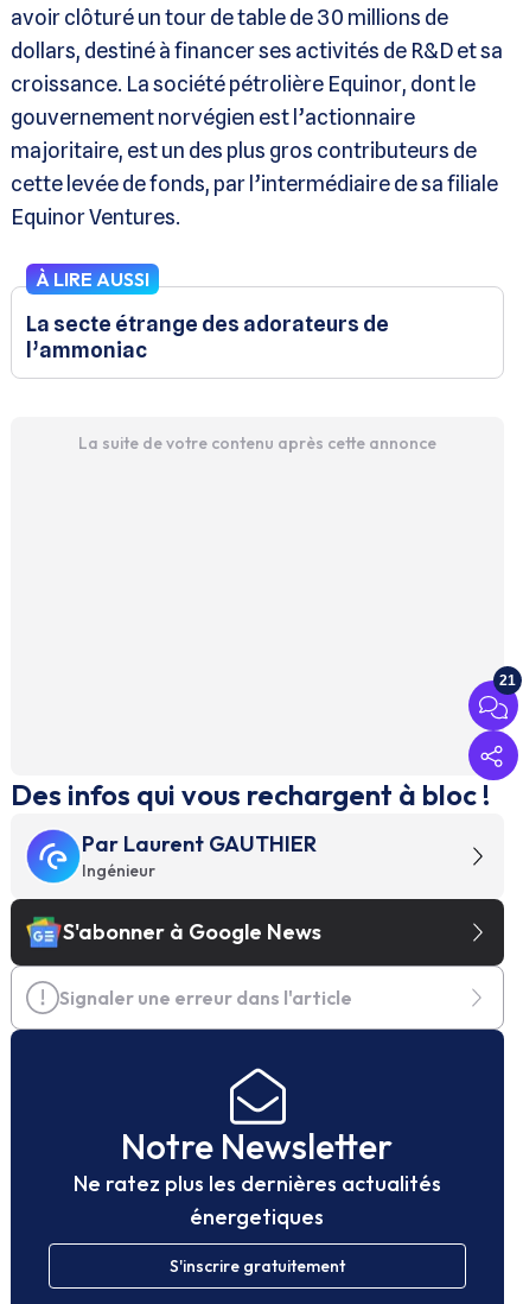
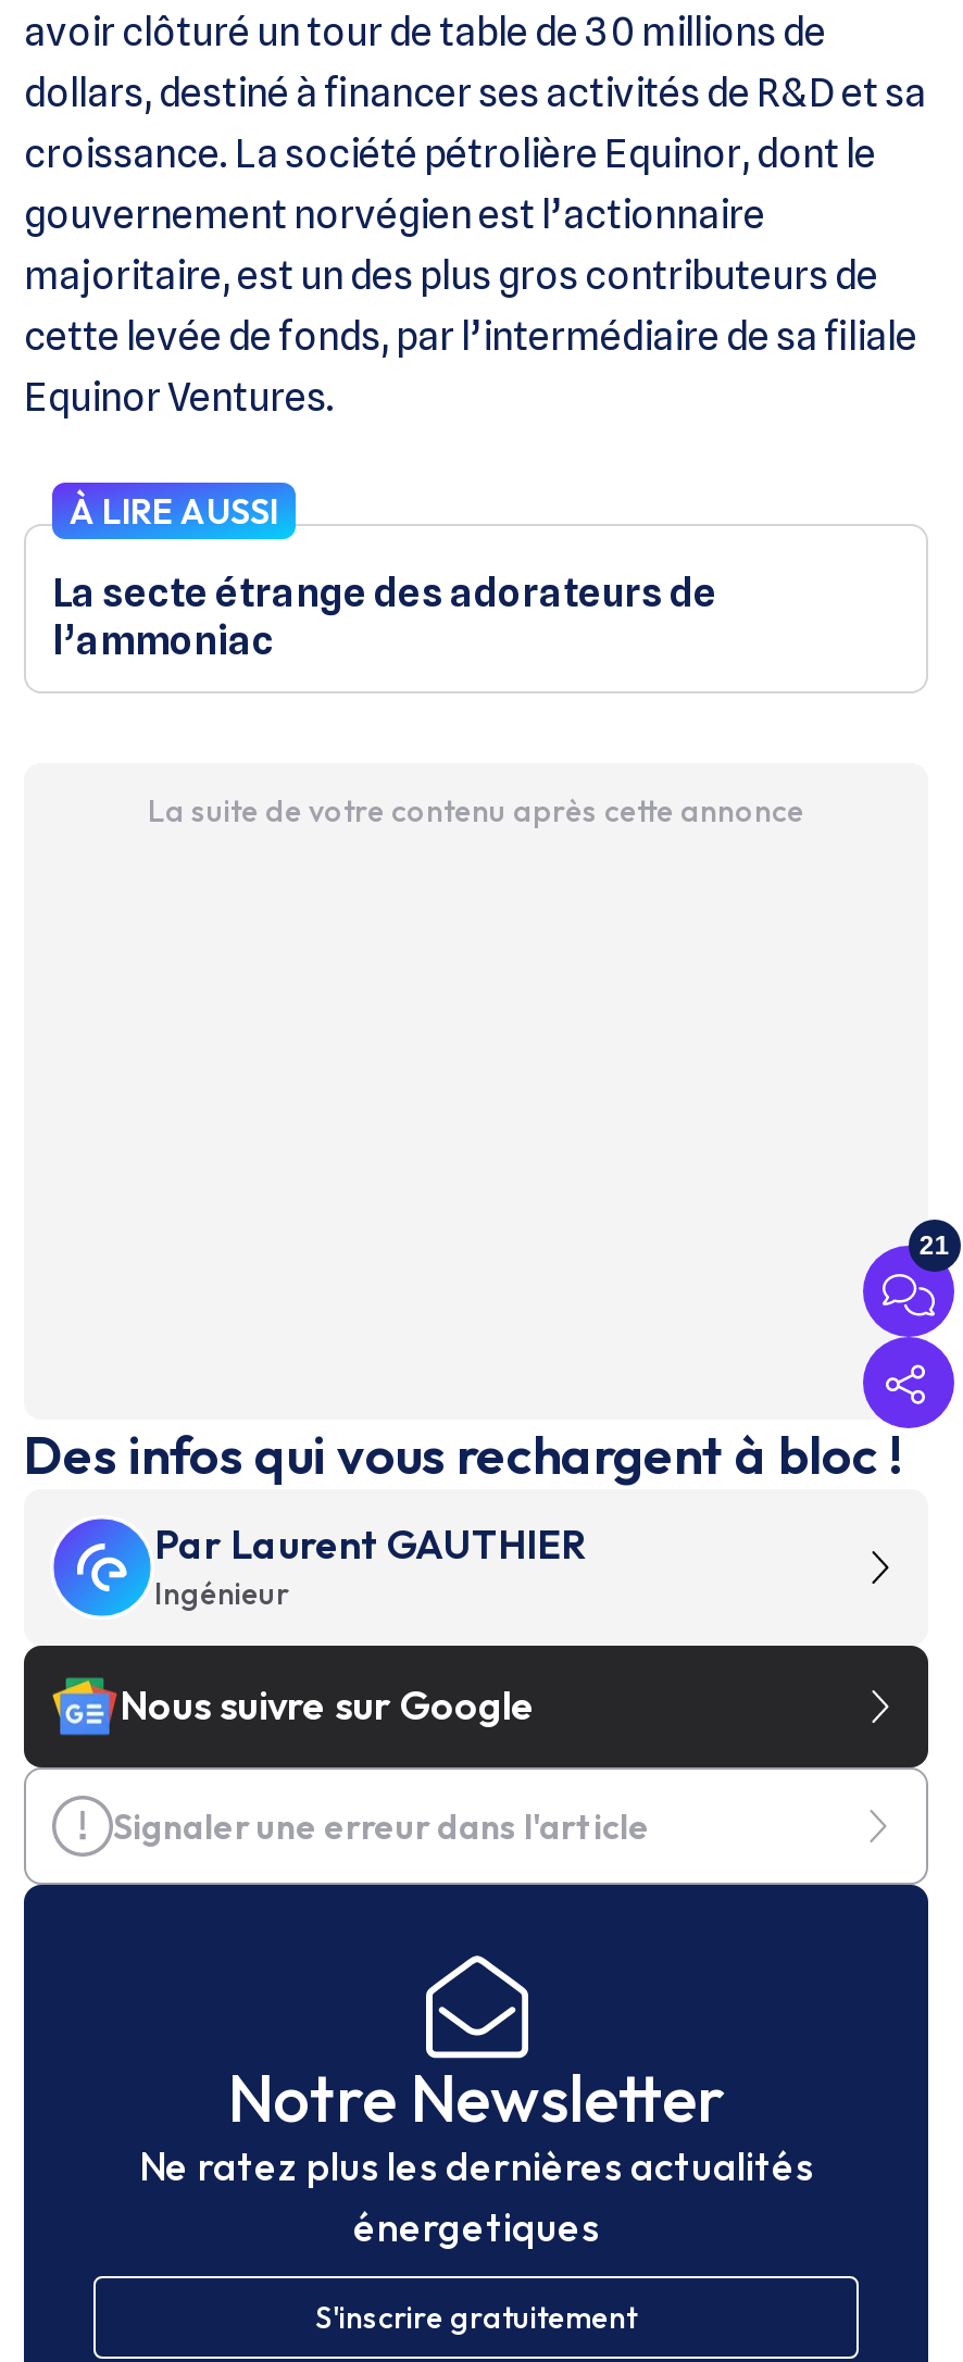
- S'abonner à Google News
+ Nous suivre sur Google
